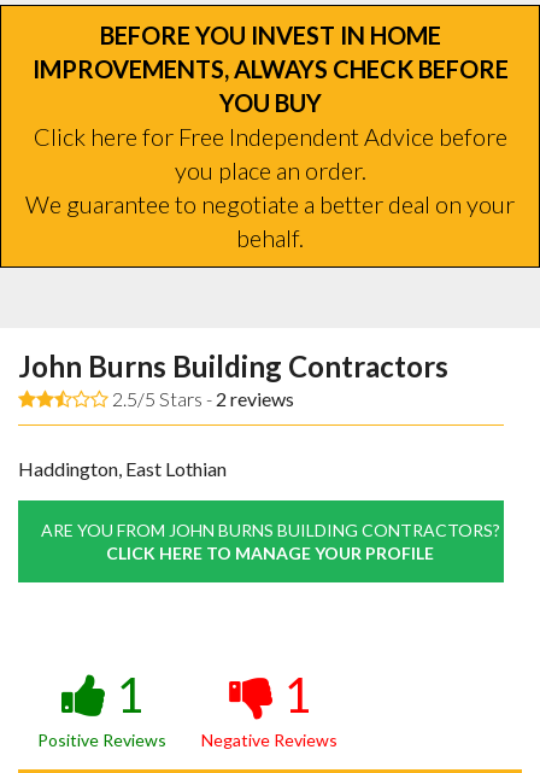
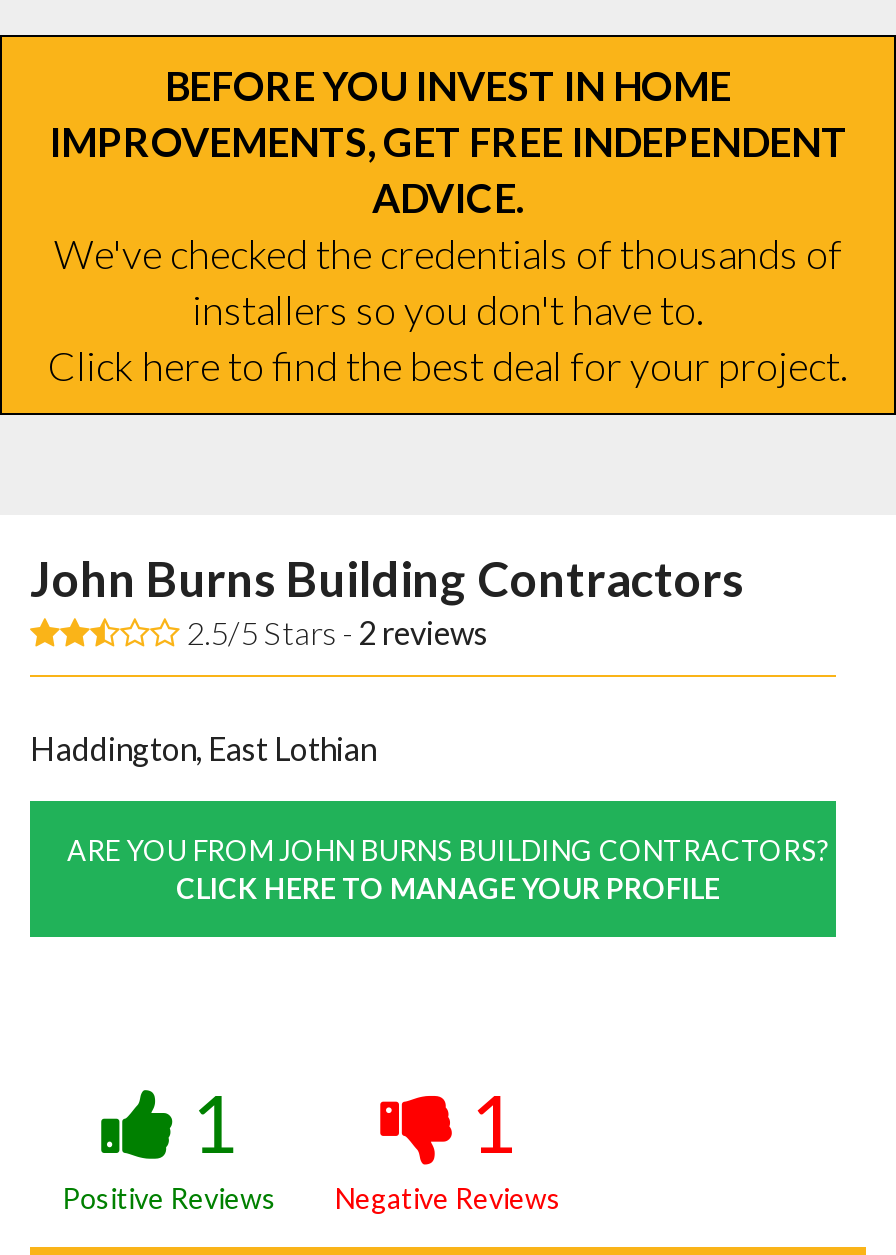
- IMPROVEMENTS, ALWAYS CHECK BEFORE
- YOU BUY
- Click here for Free Independent Advice before
- you place an order.
- We guarantee to negotiate a better deal on your
- behalf.
+ IMPROVEMENTS, GET FREE INDEPENDENT
+ ADVICE.
+ We've checked the credentials of thousands of
+ installers so you don't have to.
+ Click here to find the best deal for your project.
